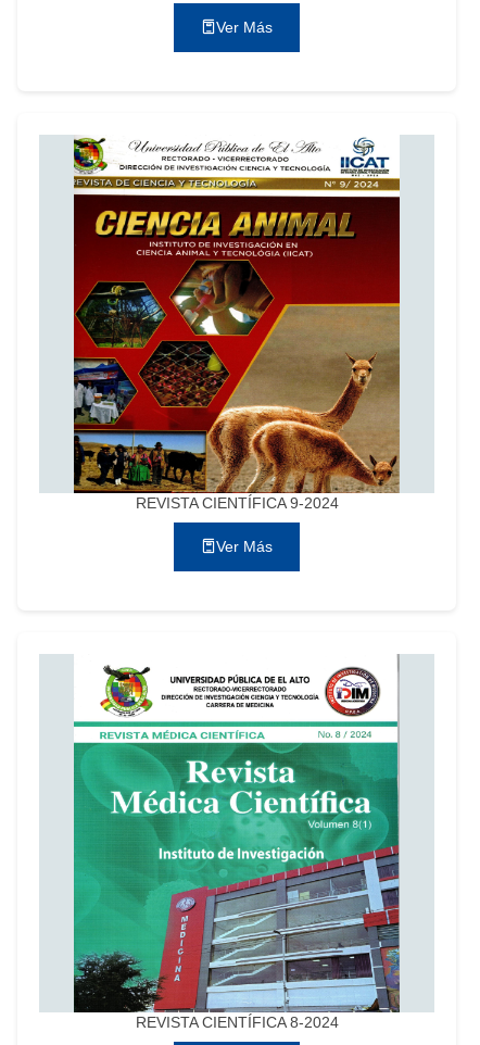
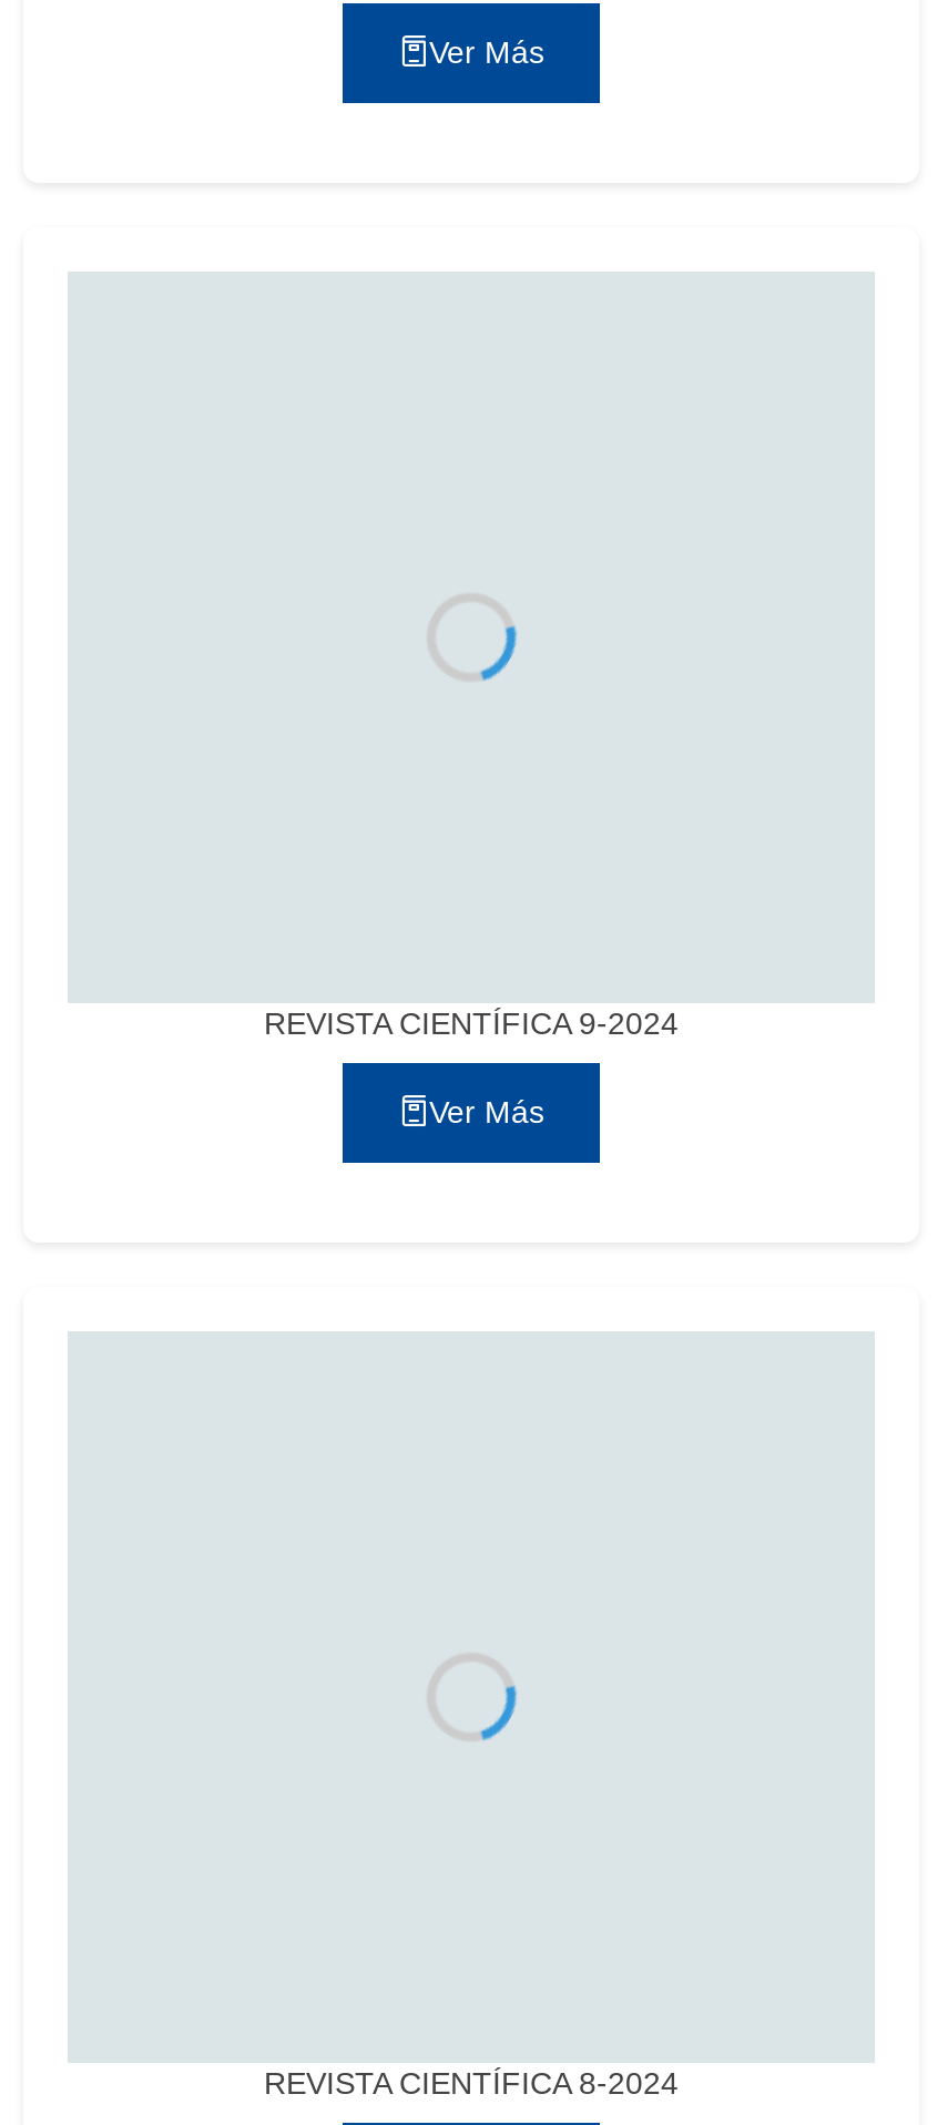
- [image]

- [image]
